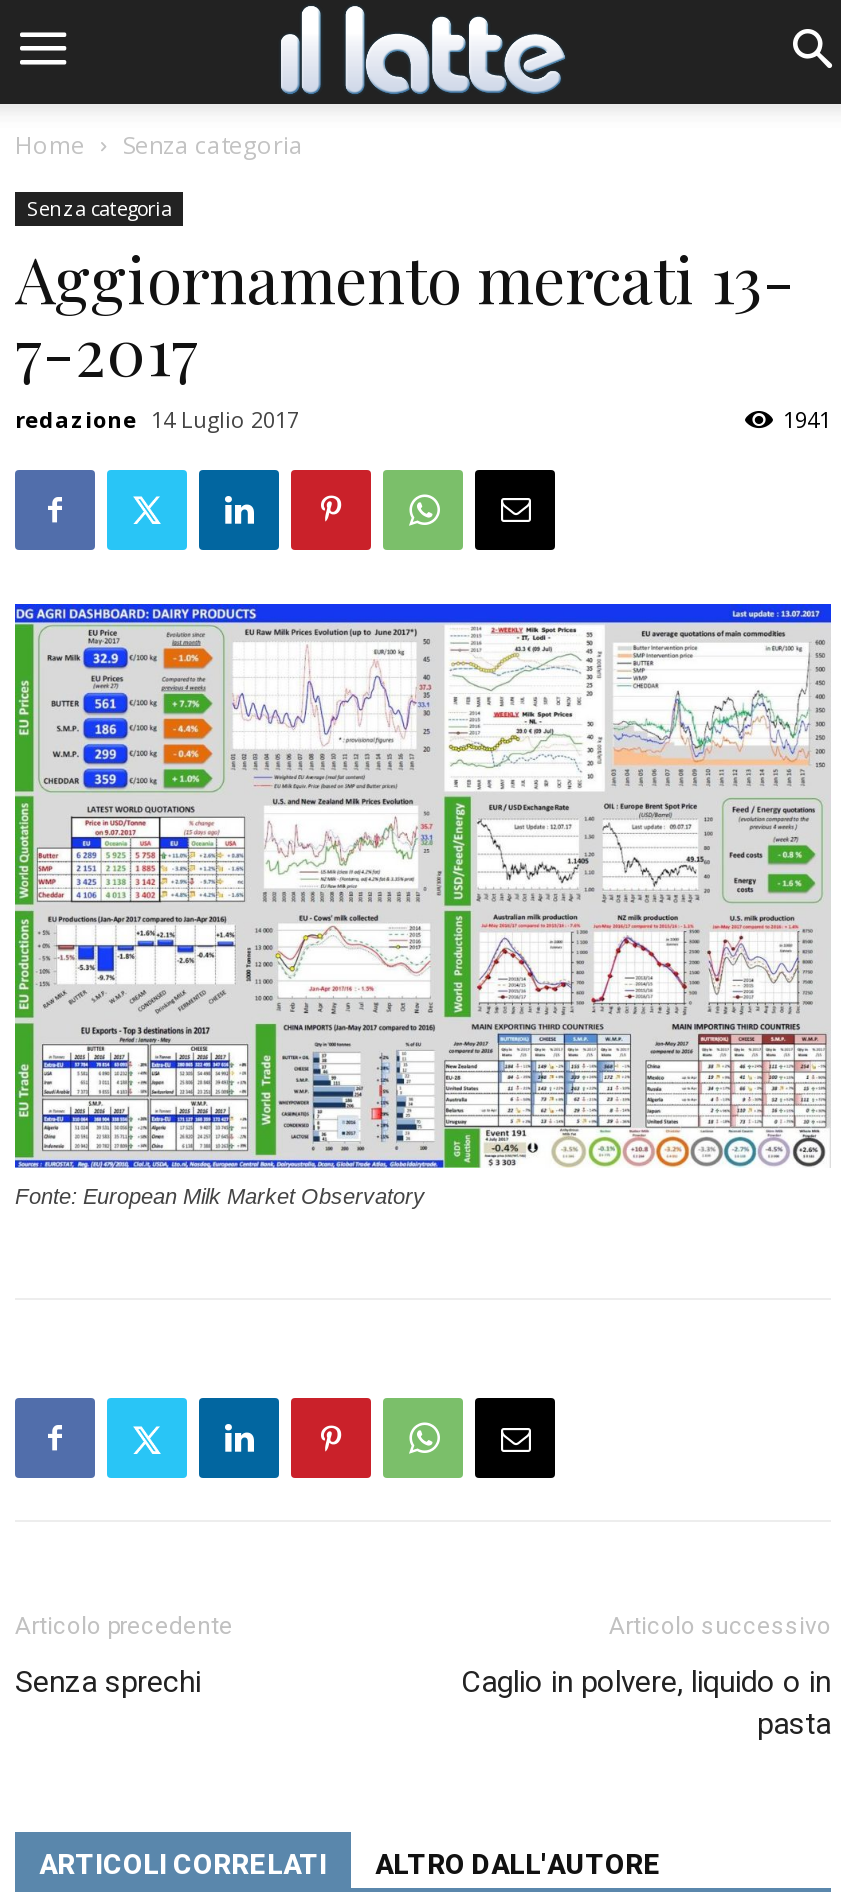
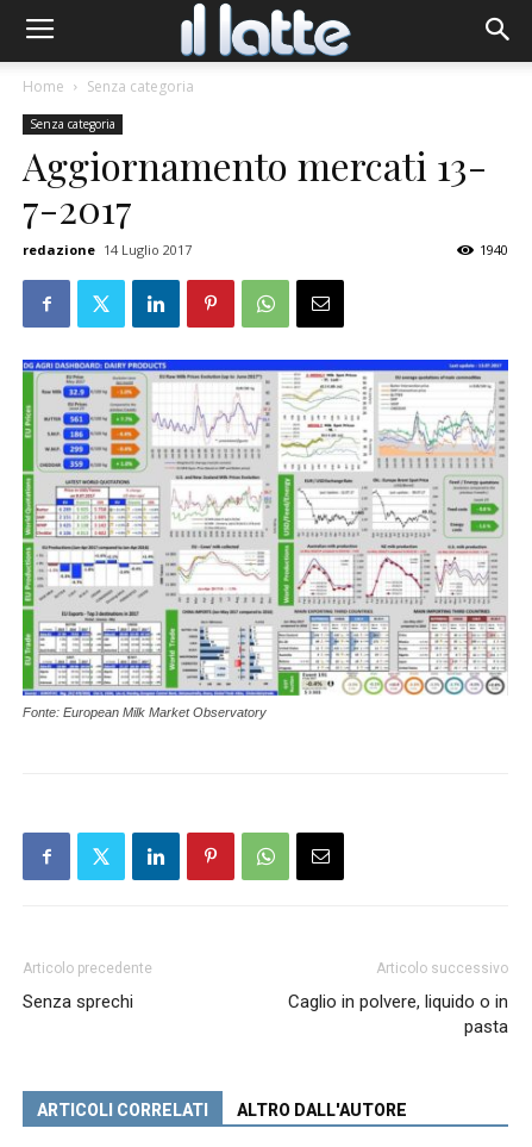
- 1941
+ 1940
